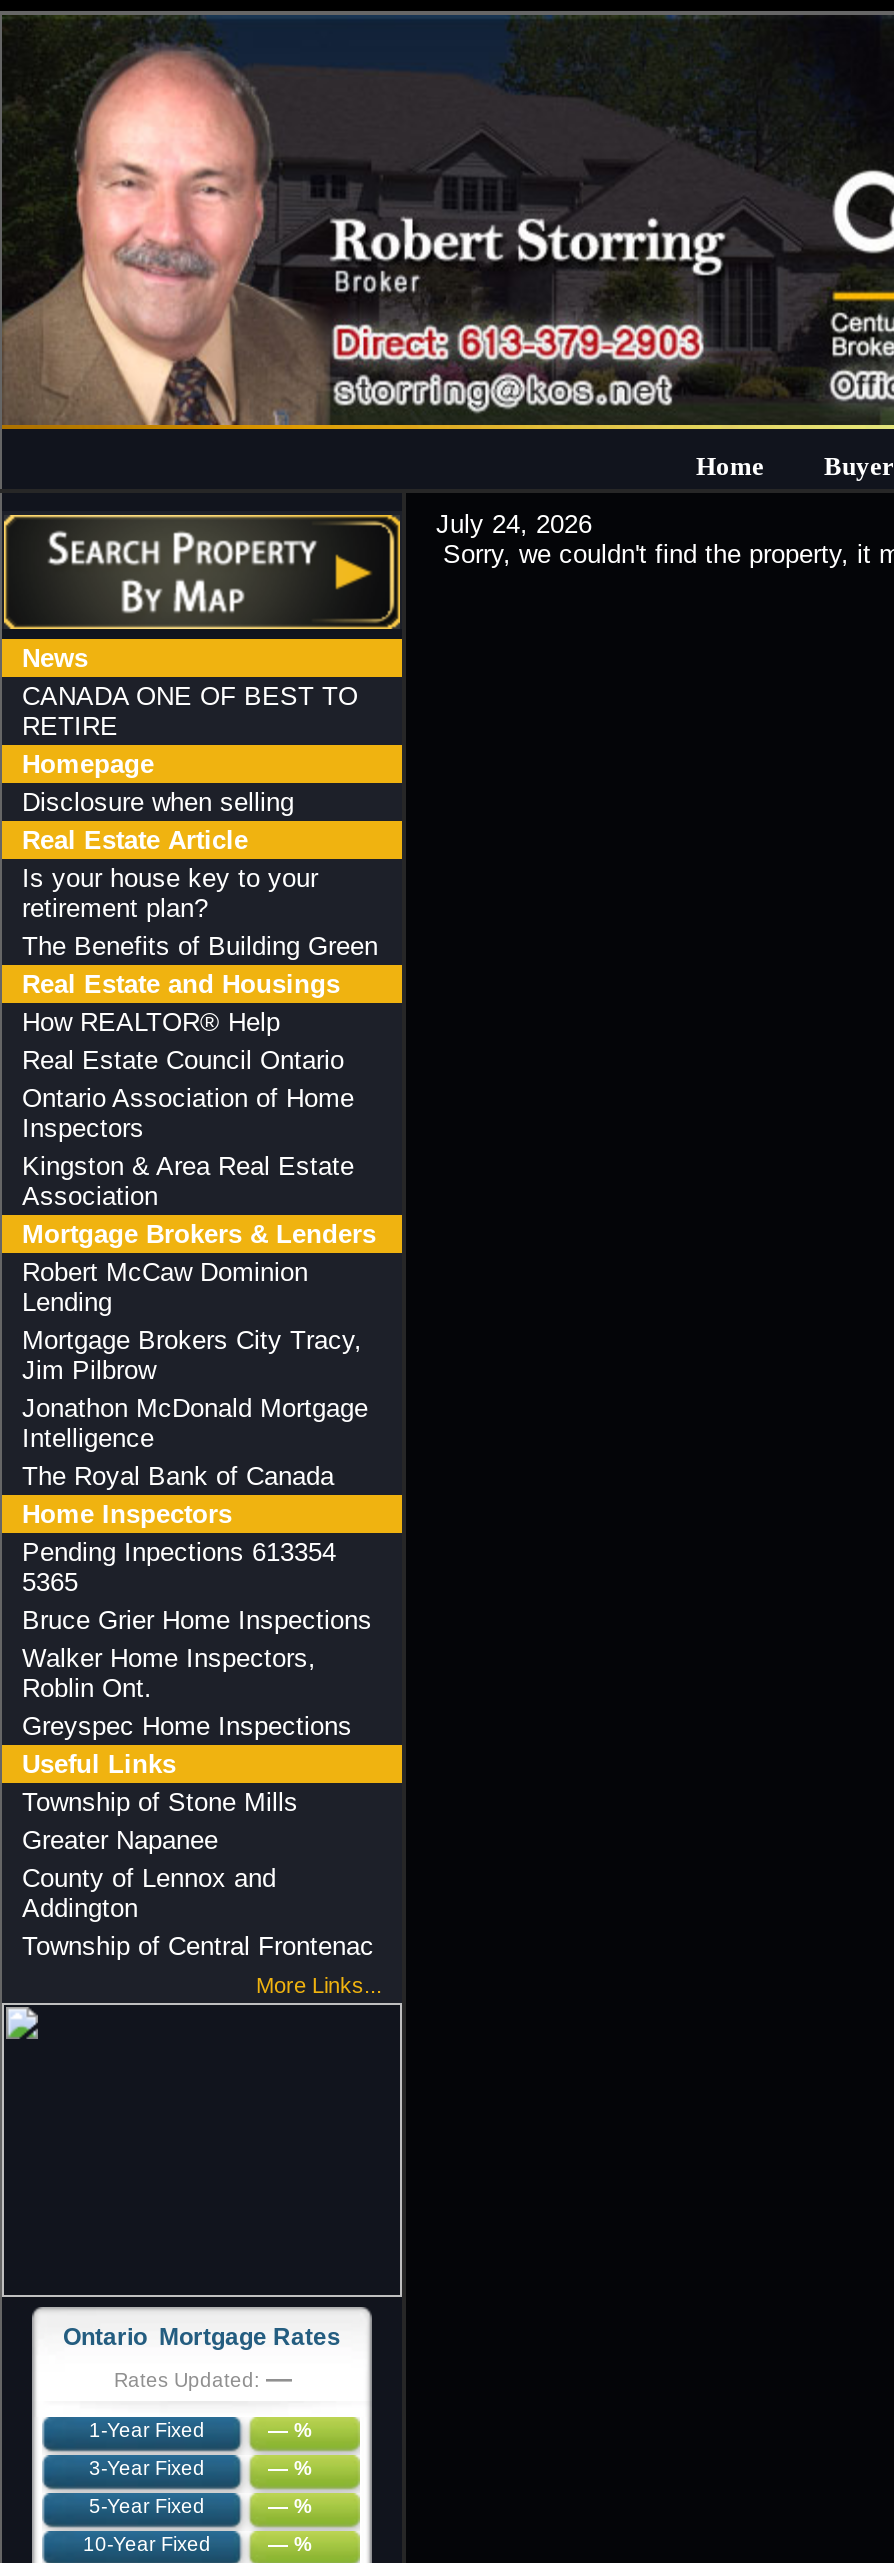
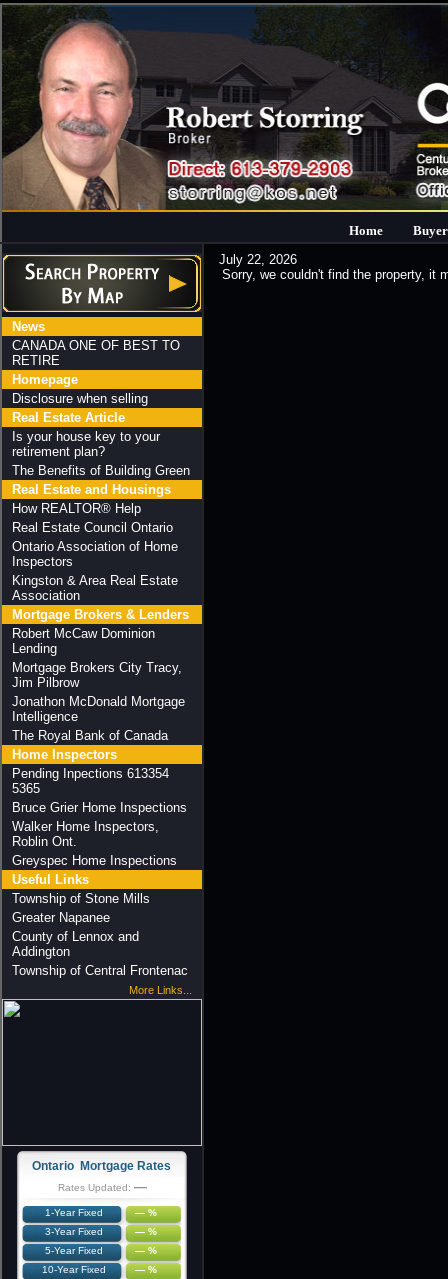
- July 24, 2026
+ July 22, 2026
